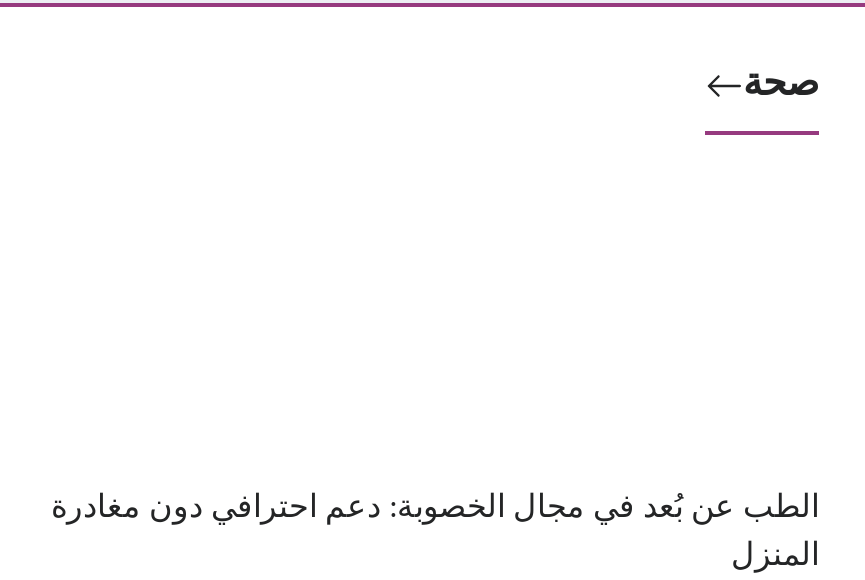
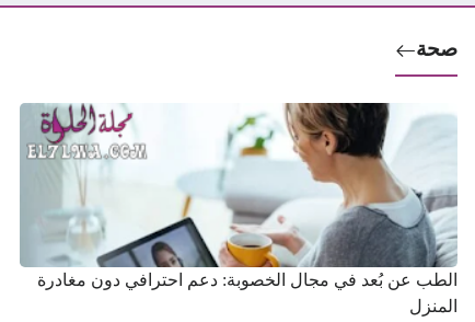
+ [image]
